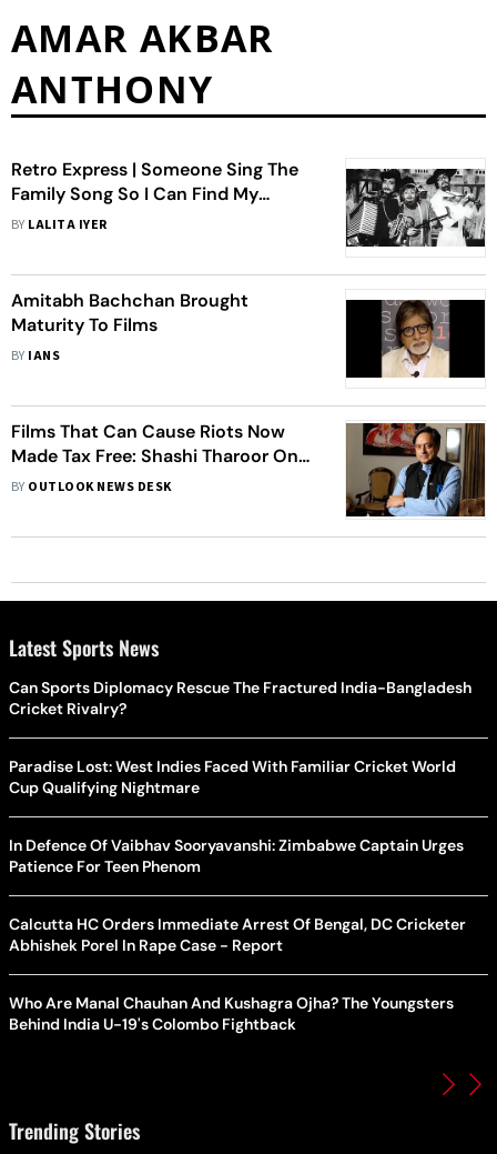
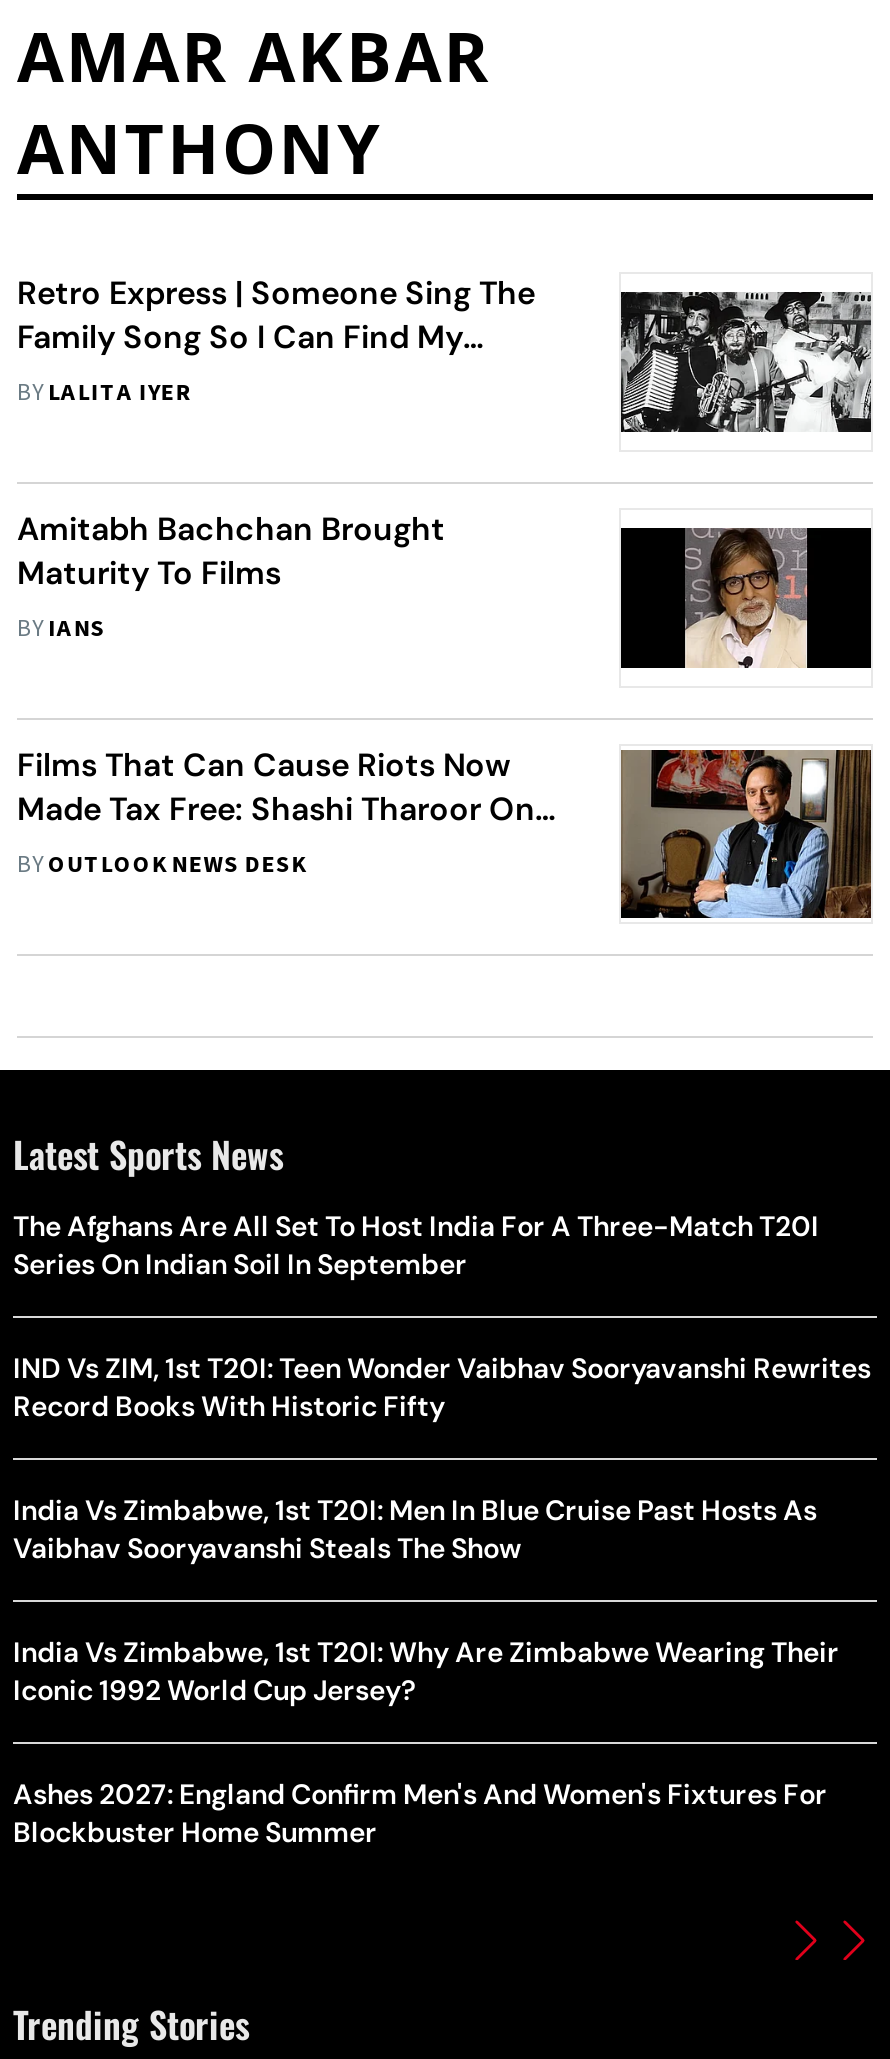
- Can Sports Diplomacy Rescue The Fractured India-Bangladesh
- Cricket Rivalry?
+ The Afghans Are All Set To Host India For A Three-Match T20I
+ Series On Indian Soil In September

- Paradise Lost: West Indies Faced With Familiar Cricket World
- Cup Qualifying Nightmare
+ IND Vs ZIM, 1st T20I: Teen Wonder Vaibhav Sooryavanshi Rewrites
+ Record Books With Historic Fifty

- In Defence Of Vaibhav Sooryavanshi: Zimbabwe Captain Urges
- Patience For Teen Phenom
+ India Vs Zimbabwe, 1st T20I: Men In Blue Cruise Past Hosts As
+ Vaibhav Sooryavanshi Steals The Show

- Calcutta HC Orders Immediate Arrest Of Bengal, DC Cricketer
- Abhishek Porel In Rape Case - Report
+ India Vs Zimbabwe, 1st T20I: Why Are Zimbabwe Wearing Their
+ Iconic 1992 World Cup Jersey?

- Who Are Manal Chauhan And Kushagra Ojha? The Youngsters
- Behind India U-19's Colombo Fightback
+ Ashes 2027: England Confirm Men's And Women's Fixtures For
+ Blockbuster Home Summer
